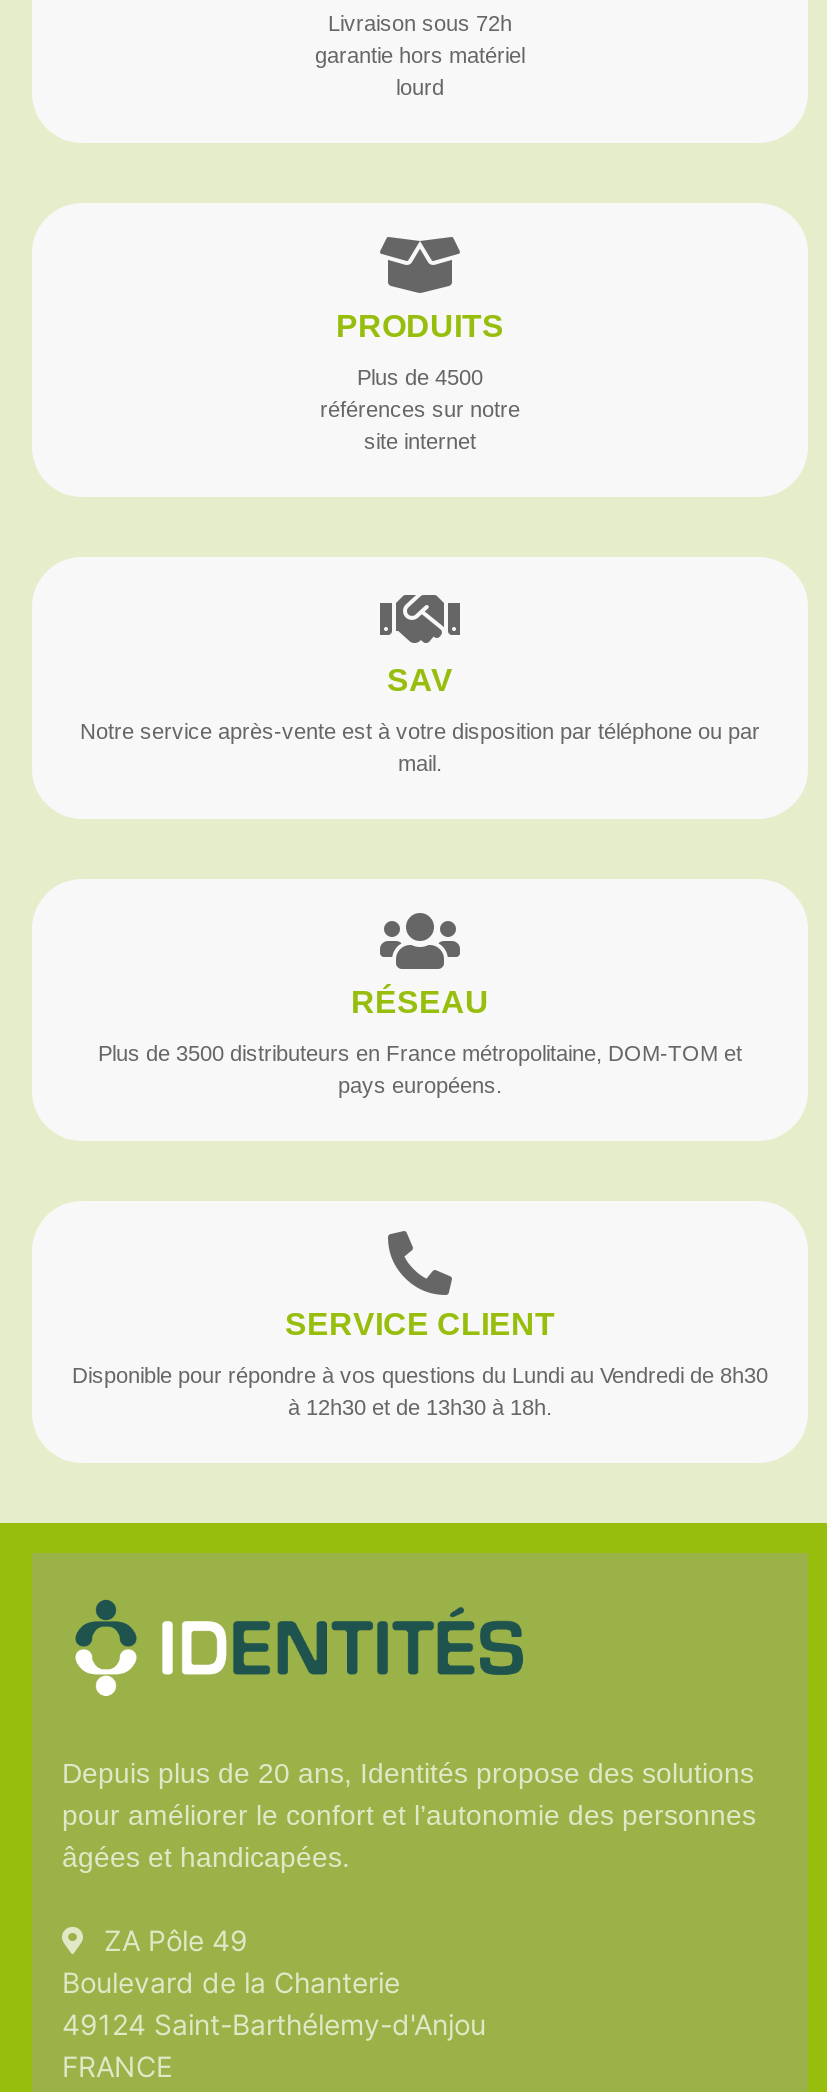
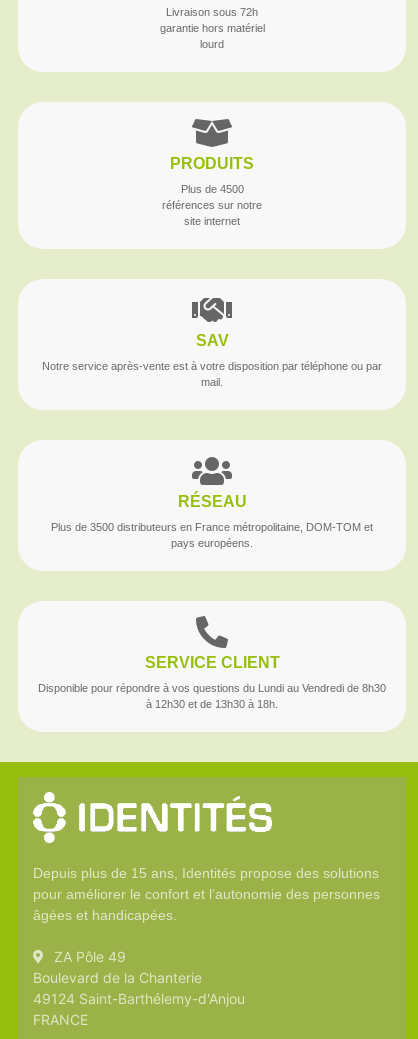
- [image]
- Depuis plus de 20 ans, Identités propose des solutions
+ [image]
+ Depuis plus de 15 ans, Identités propose des solutions

- [image]
+ [image]
